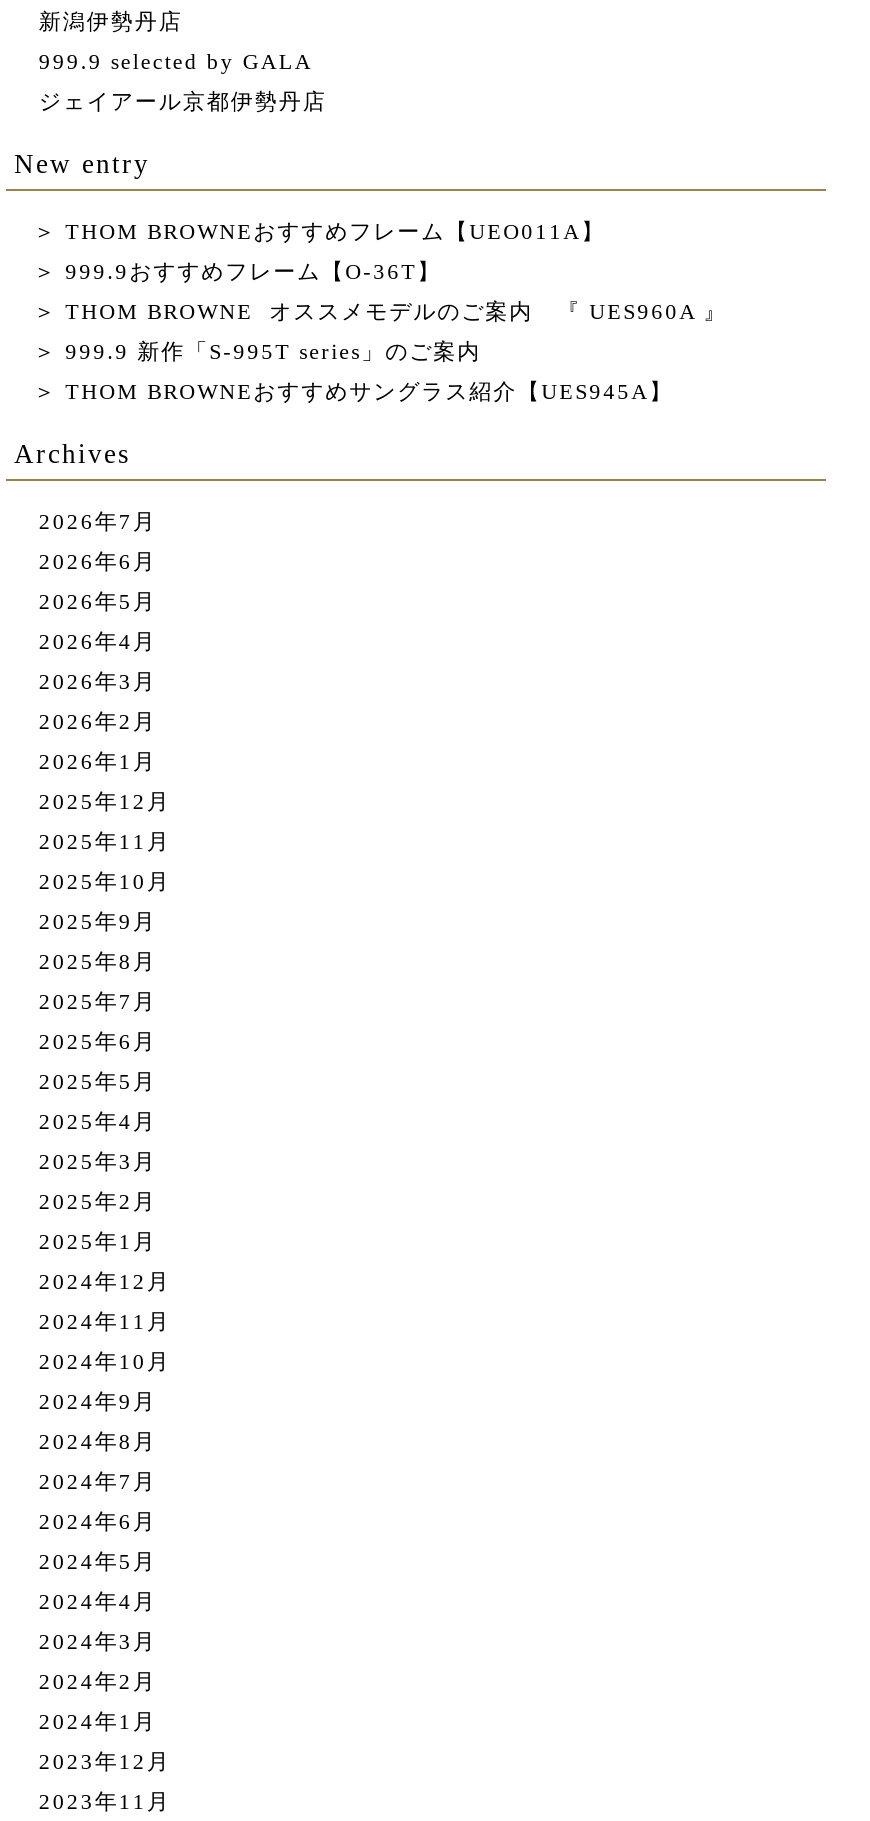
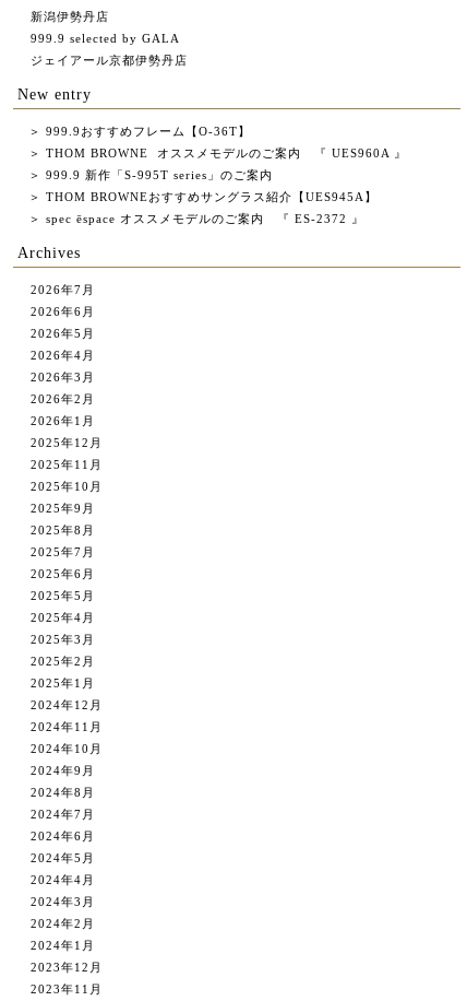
- ＞THOM BROWNEおすすめフレーム【UEO011A】

moved up: ＞THOM BROWNE オススメモデルのご案内 『 UES960A 』 | ＞999.9 新作「S-995T series」のご案内 | ＞THOM BROWNEおすすめサングラス紹介【UES945A】

+ ＞spec ēspace オススメモデルのご案内 『 ES-2372 』
